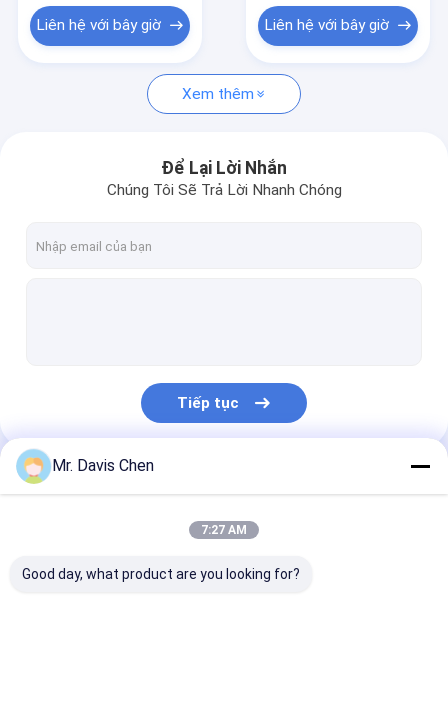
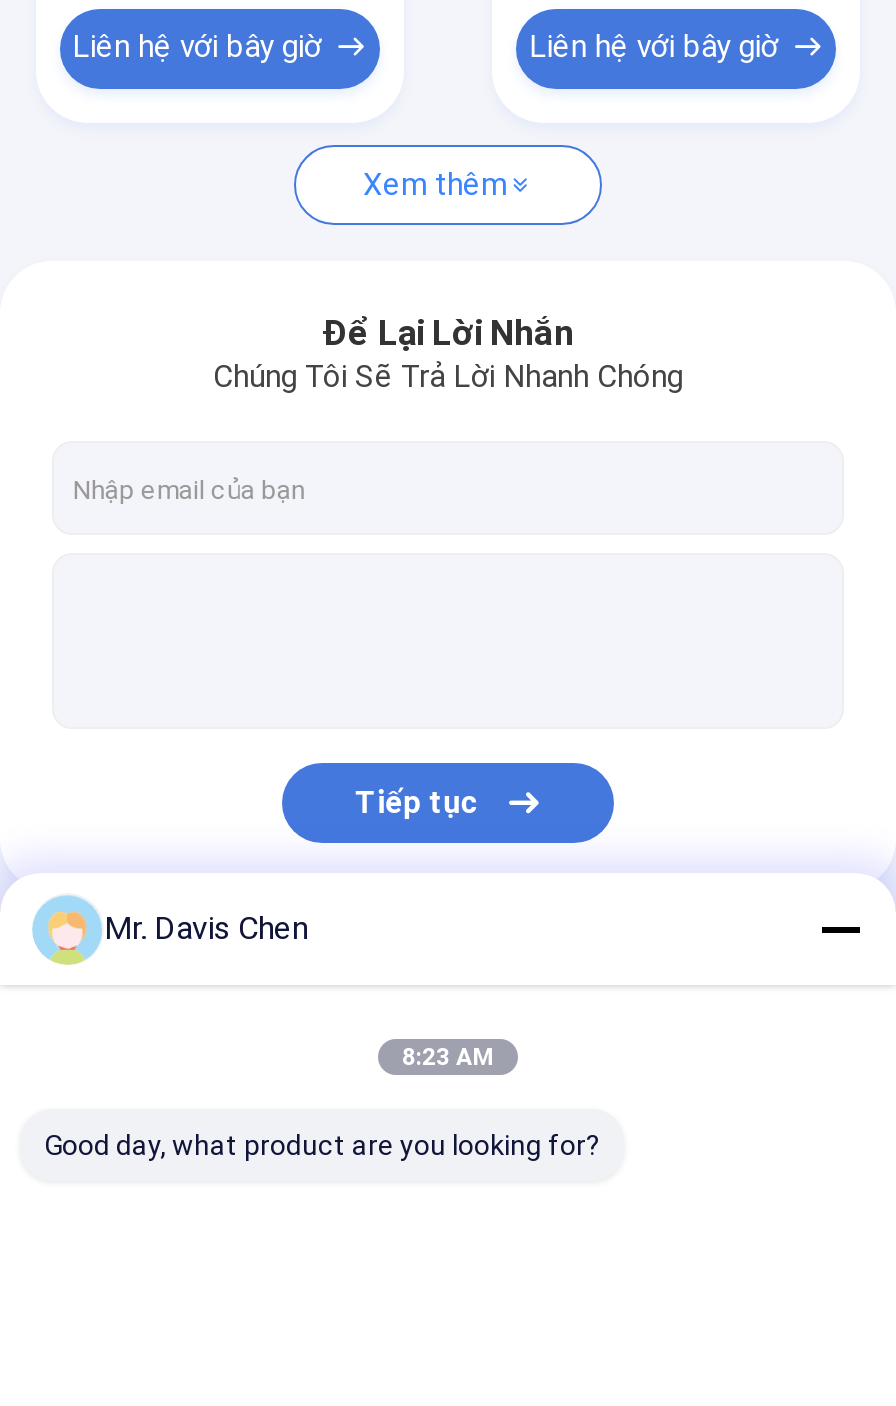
- 7:27 AM
+ 8:23 AM
